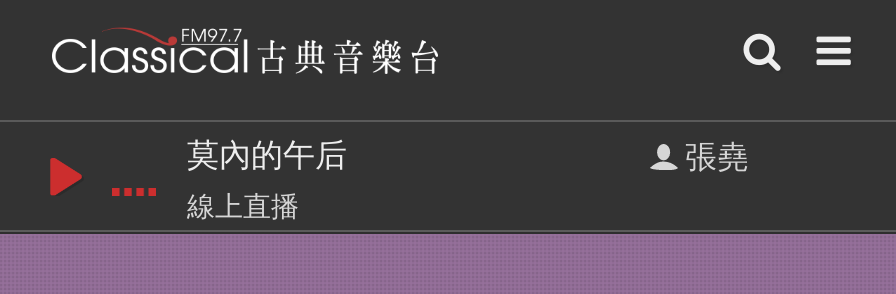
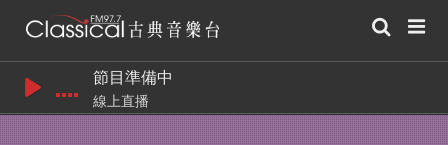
- 莫內的午后
- 張堯
+ 節目準備中
